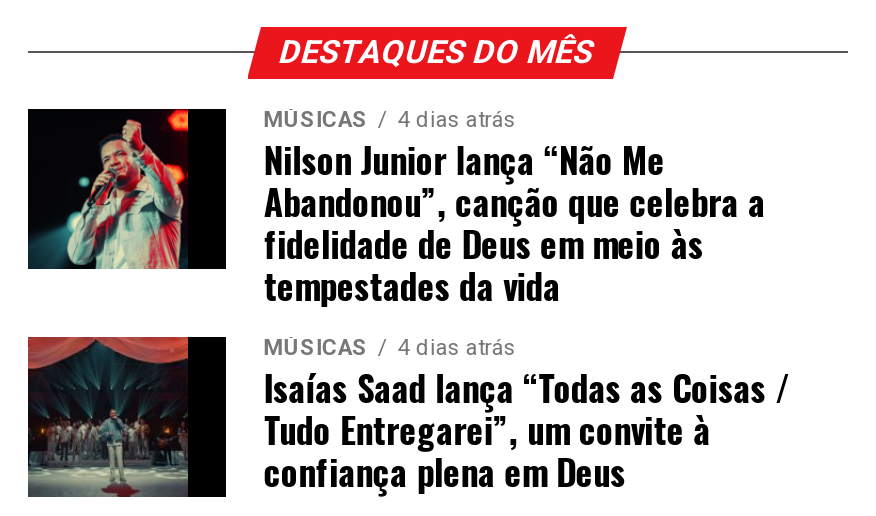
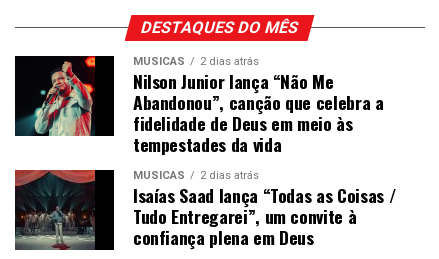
- MÚSICAS 4 dias atrás
+ MÚSICAS 2 dias atrás

- MÚSICAS 4 dias atrás
+ MÚSICAS 2 dias atrás
